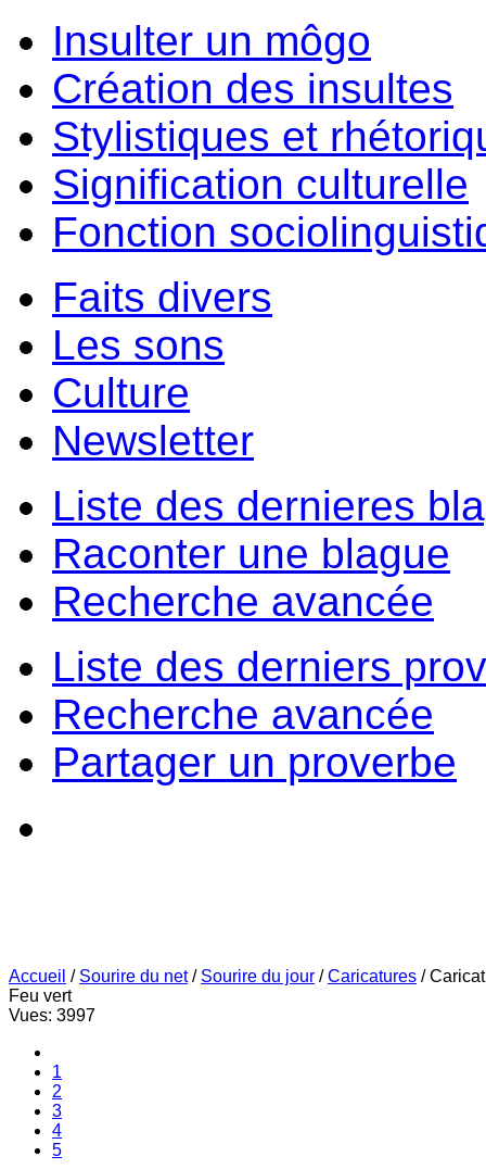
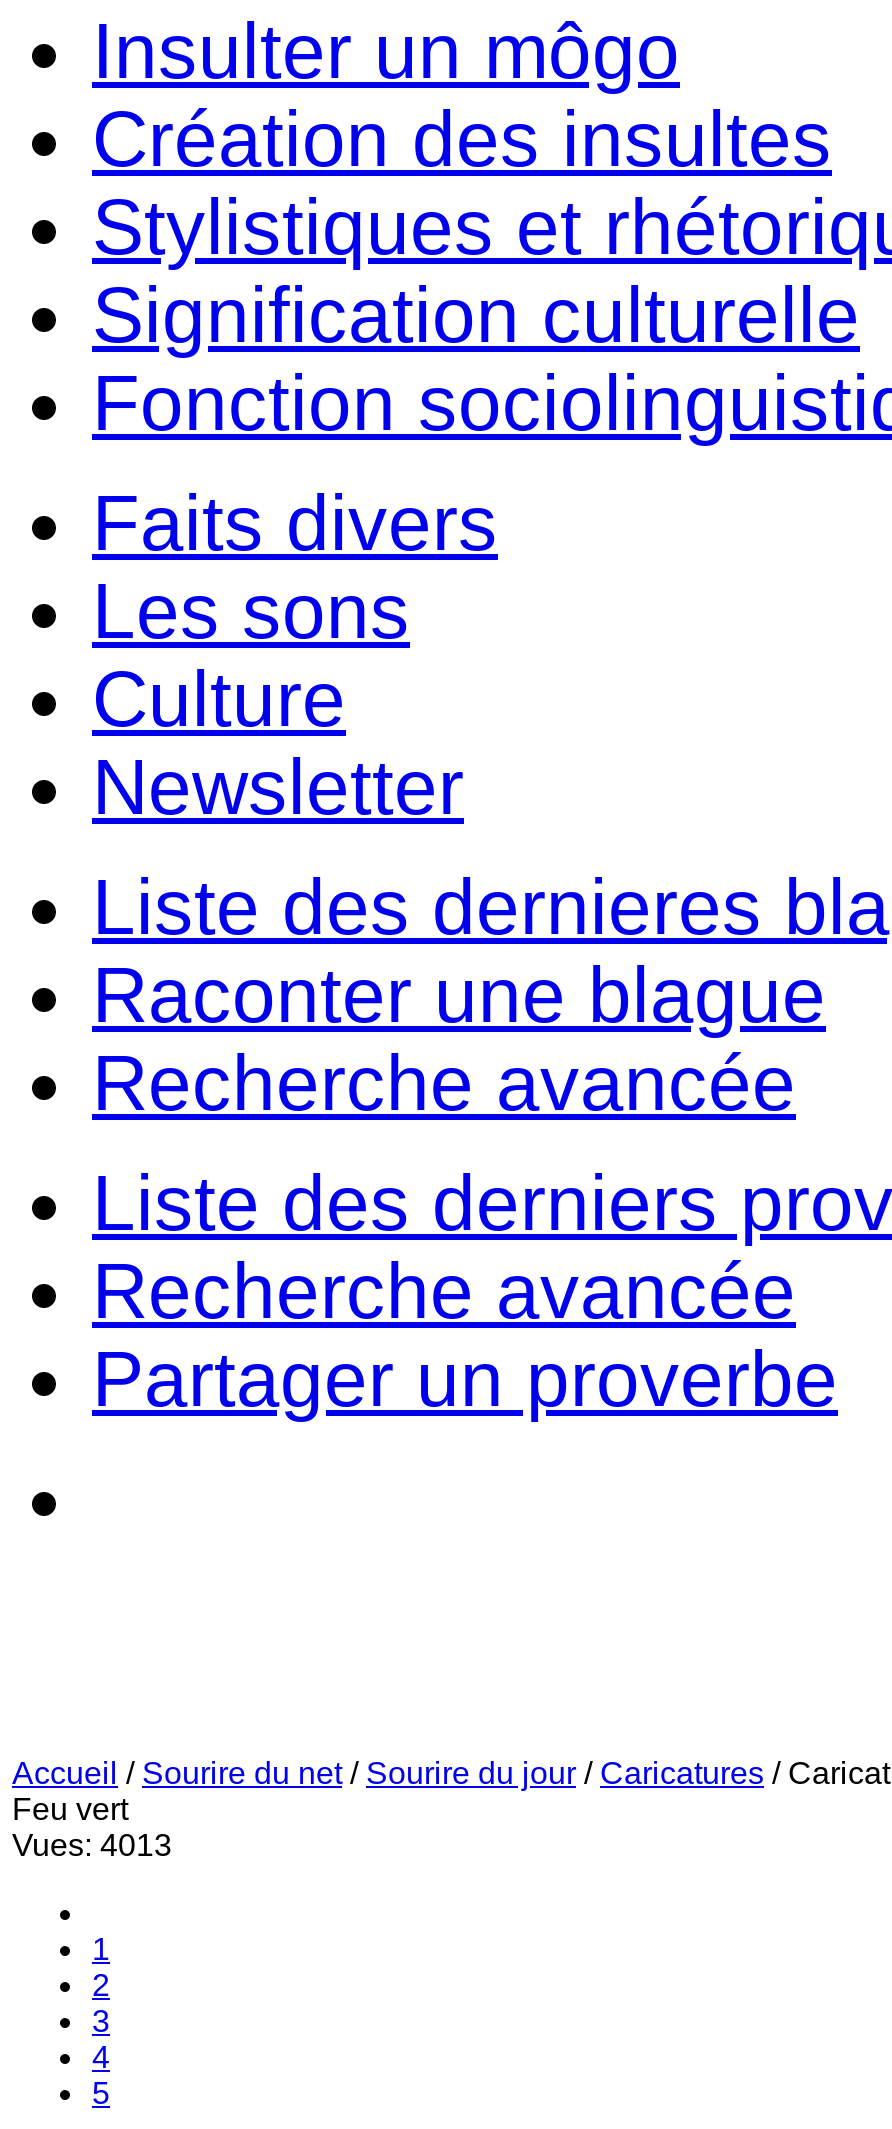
- Vues: 3997
+ Vues: 4013
